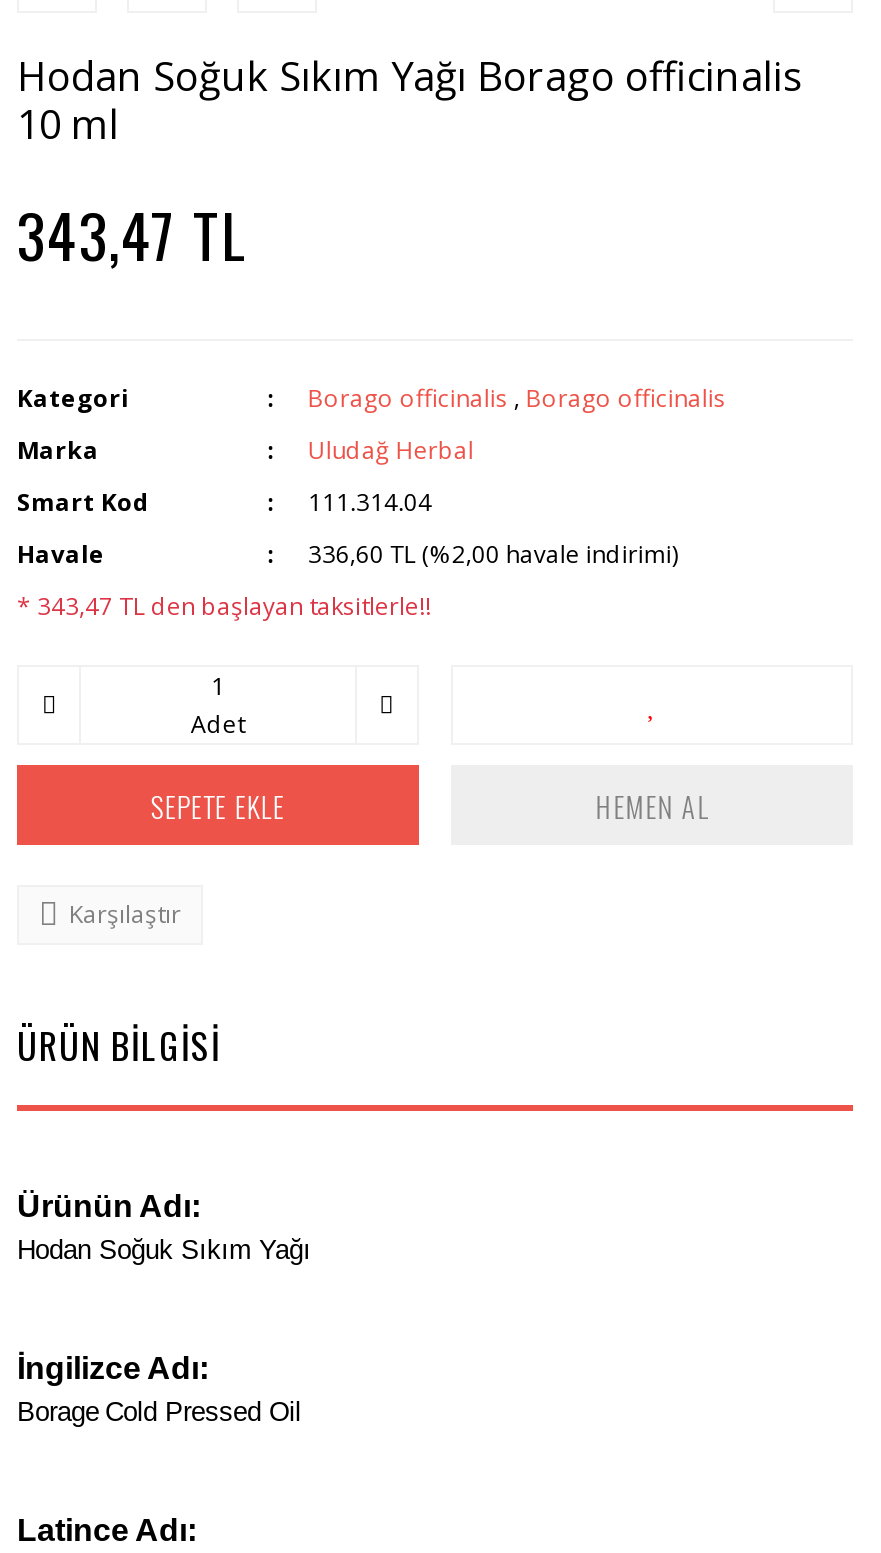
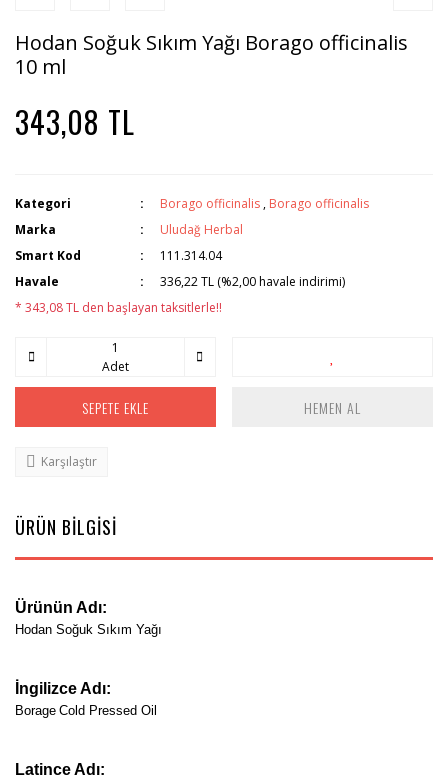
- 343,47 TL
+ 343,08 TL

- 336,60 TL (%2,00 havale indirimi)
+ 336,22 TL (%2,00 havale indirimi)

- * 343,47 TL den başlayan taksitlerle!!
+ * 343,08 TL den başlayan taksitlerle!!
